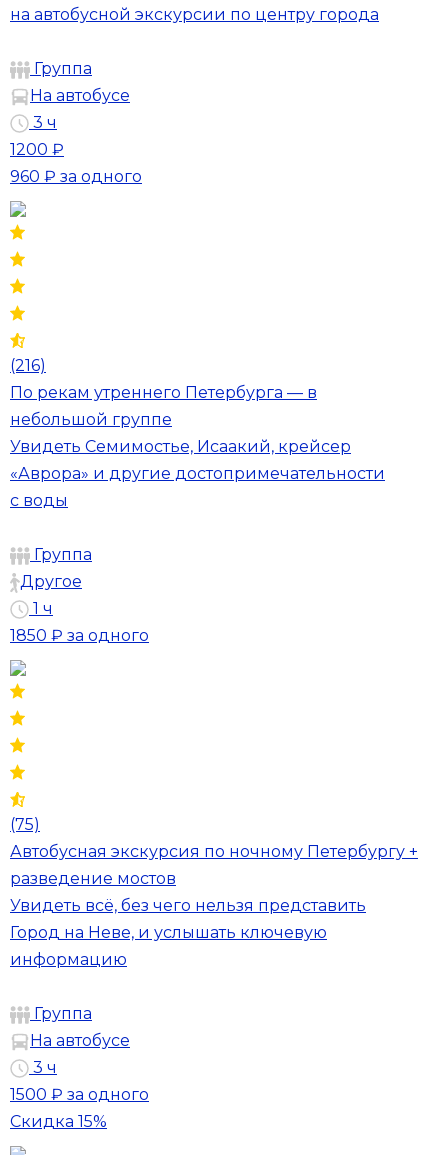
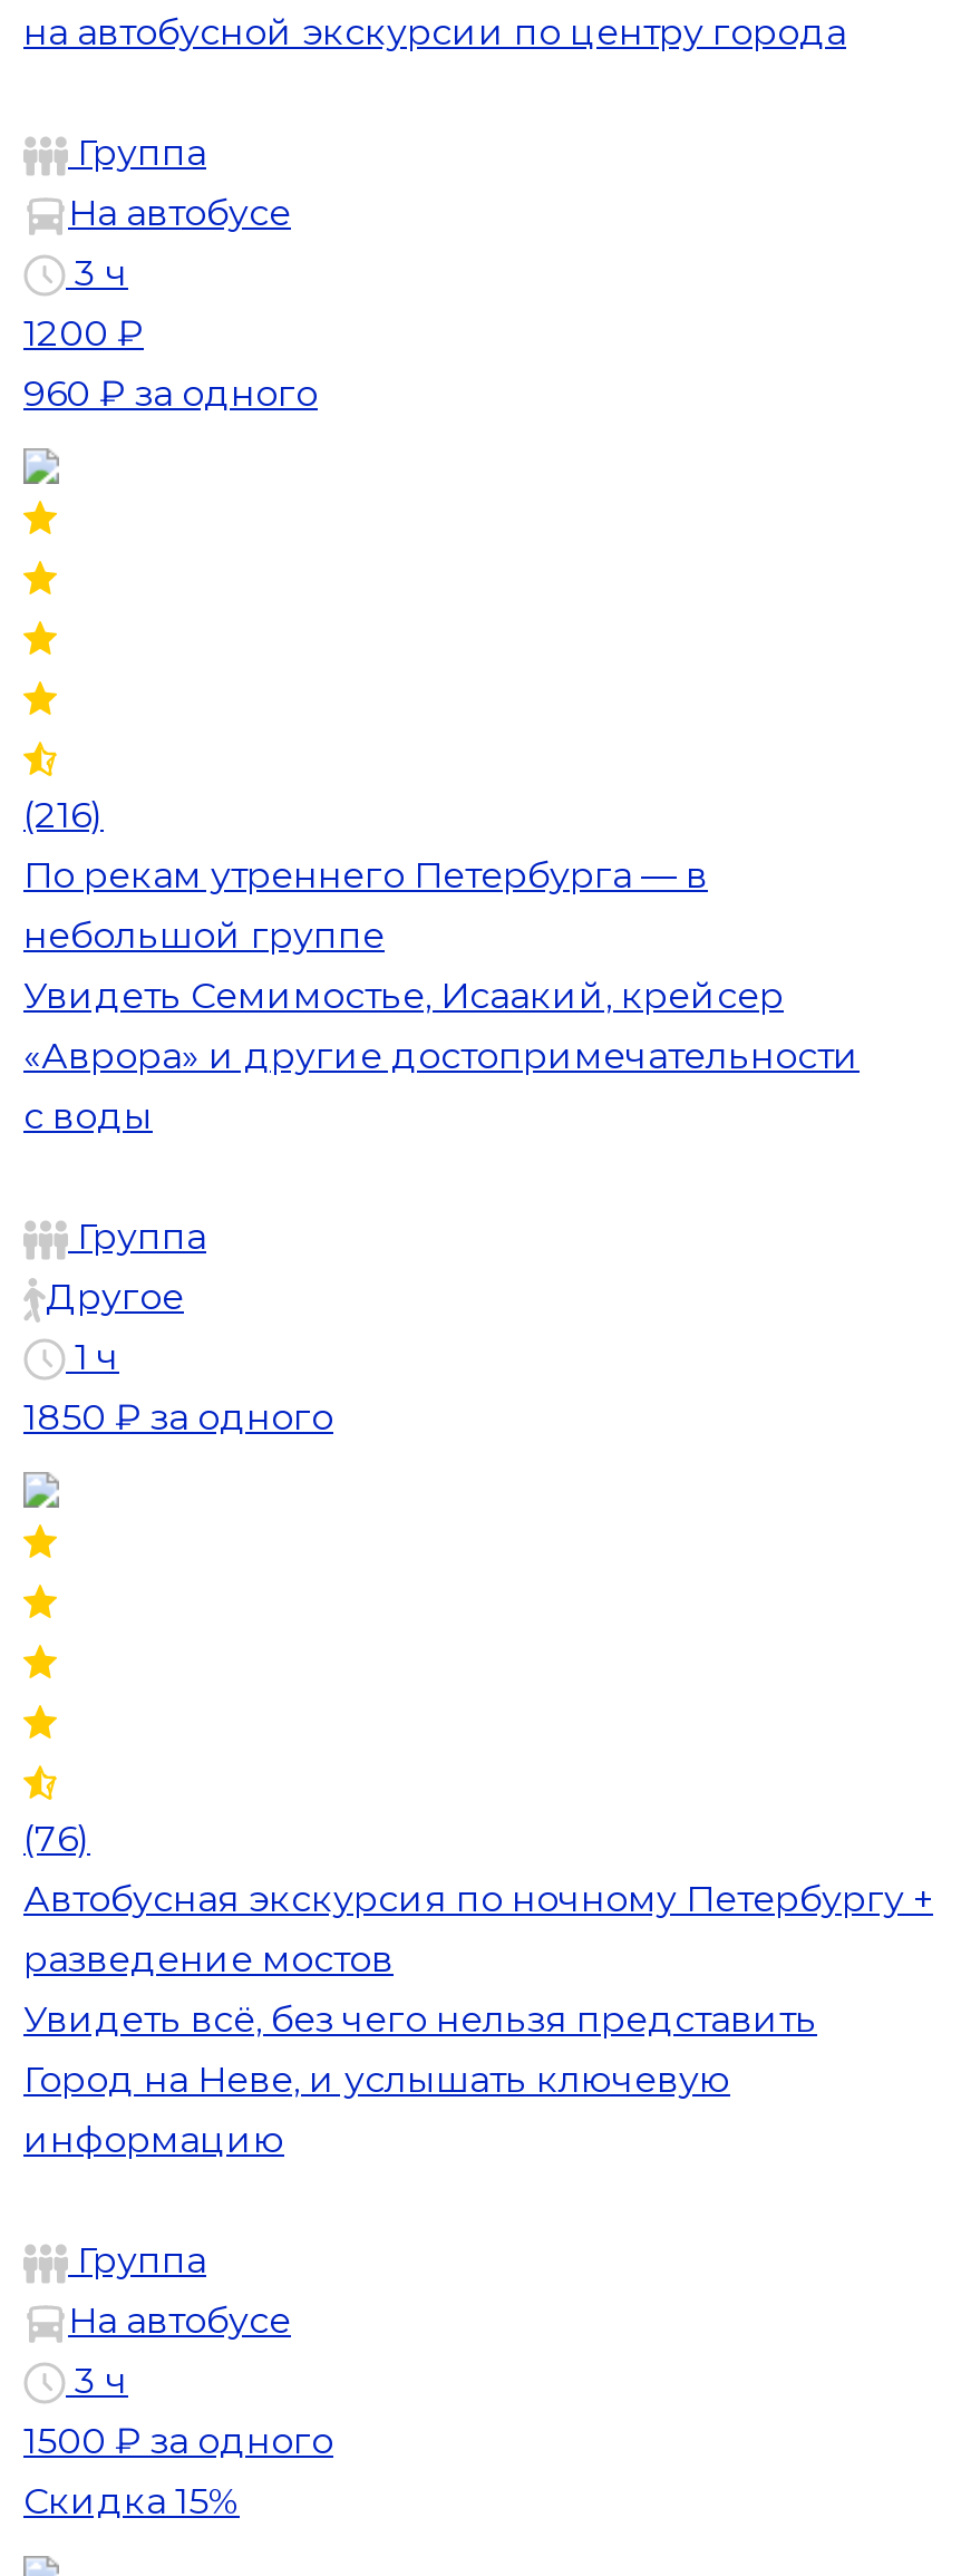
- (75)
+ (76)
